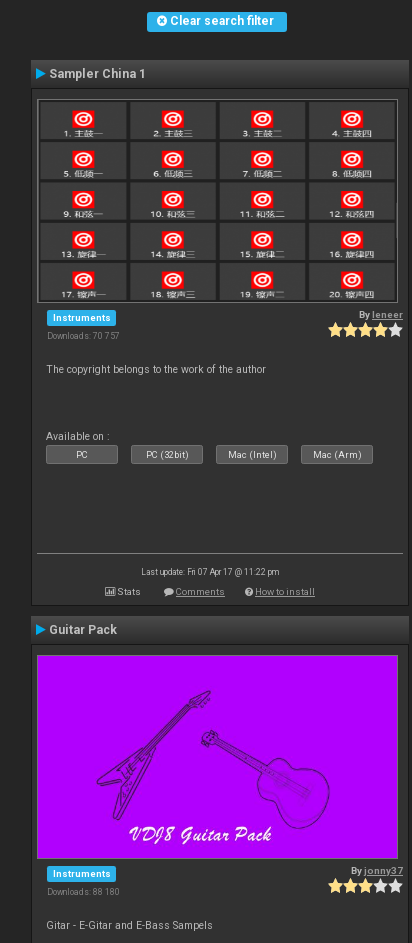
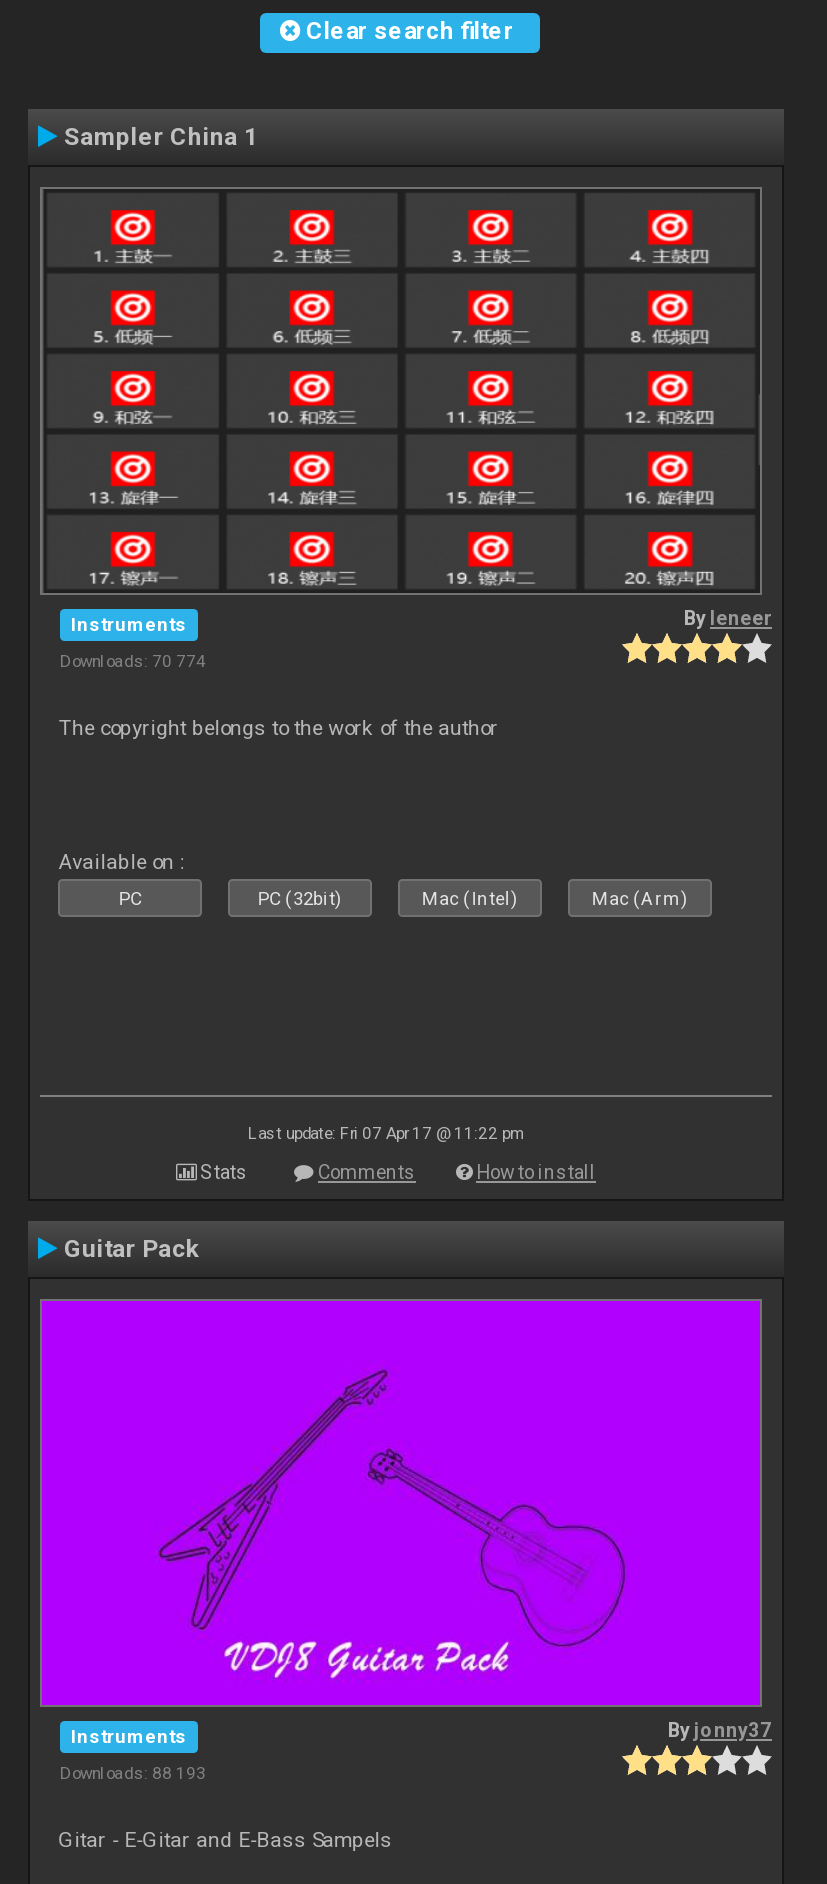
- Downloads: 70 757
+ Downloads: 70 774

- Downloads: 88 180
+ Downloads: 88 193
